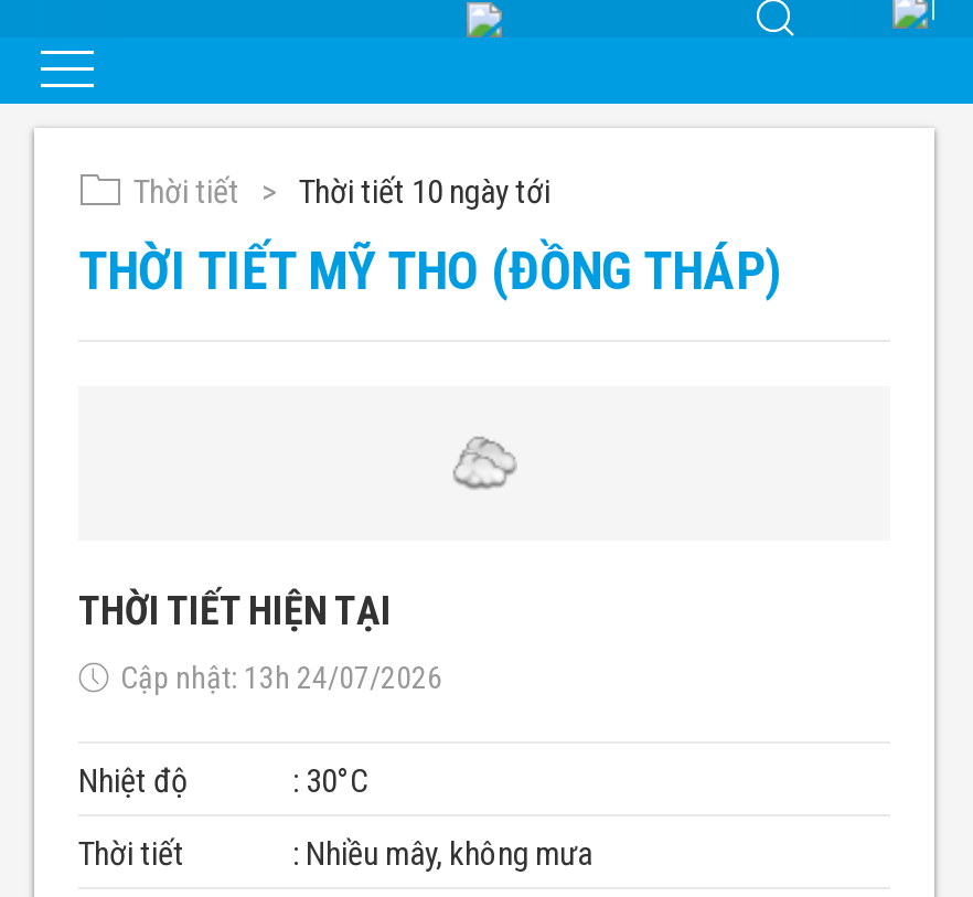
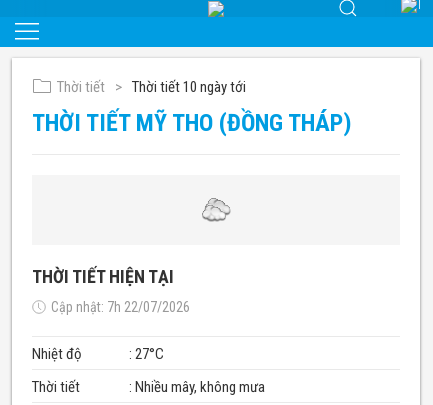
- Cập nhật: 13h 24/07/2026
+ Cập nhật: 7h 22/07/2026

- : 30°C
+ : 27°C
